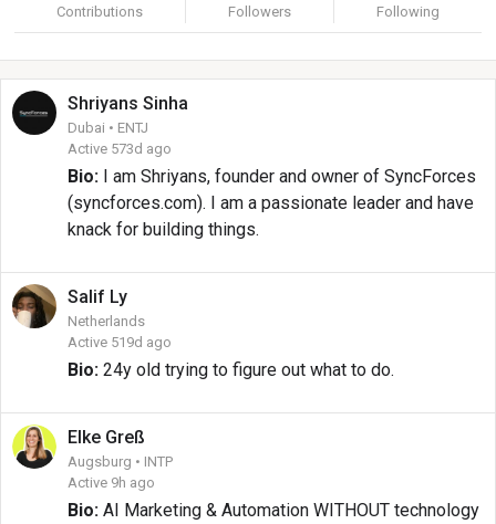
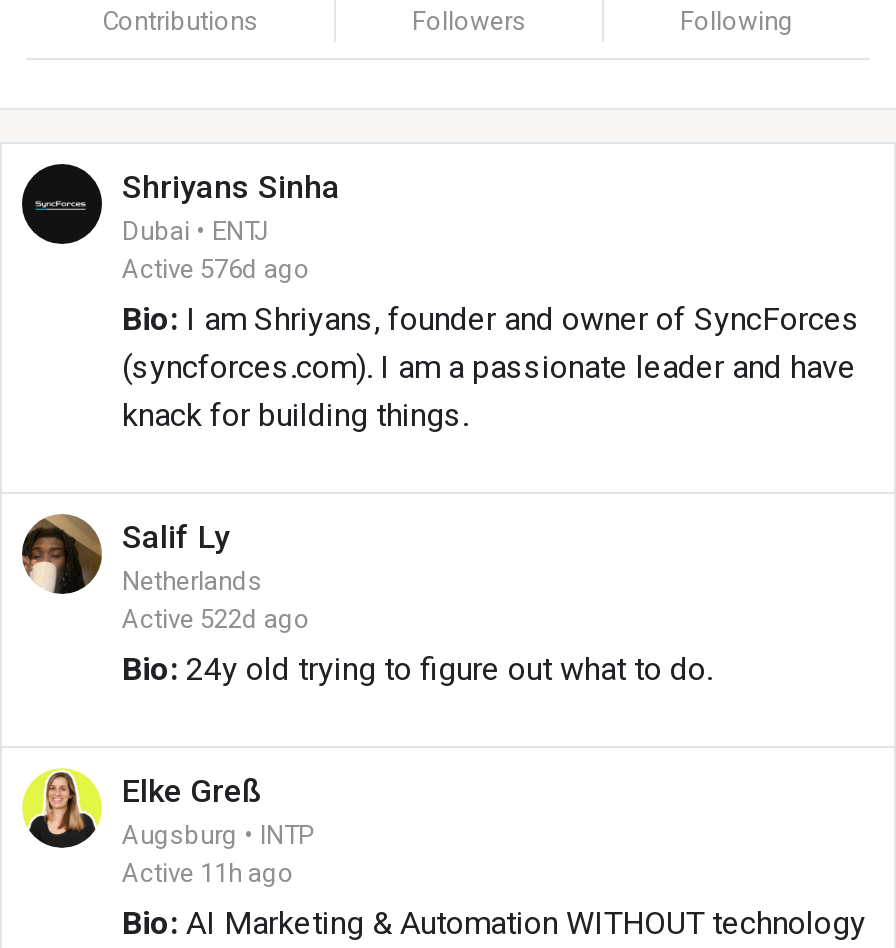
- Active 573d ago
+ Active 576d ago

- Active 519d ago
+ Active 522d ago

- Active 9h ago
+ Active 11h ago
